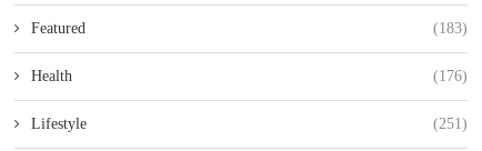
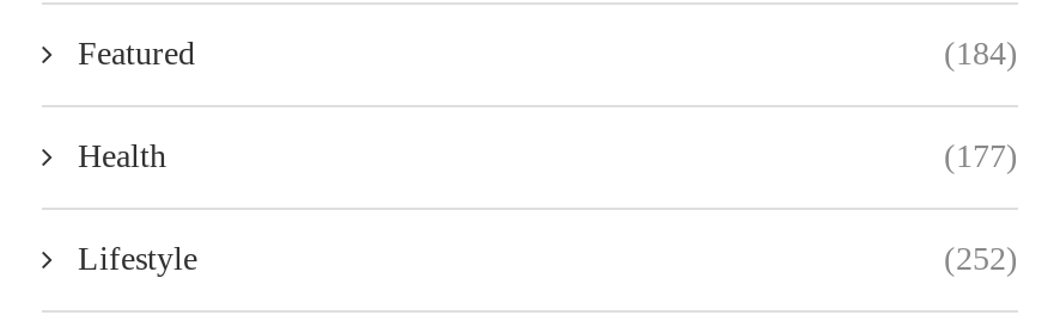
- (183)
+ (184)

- (176)
+ (177)

- (251)
+ (252)
